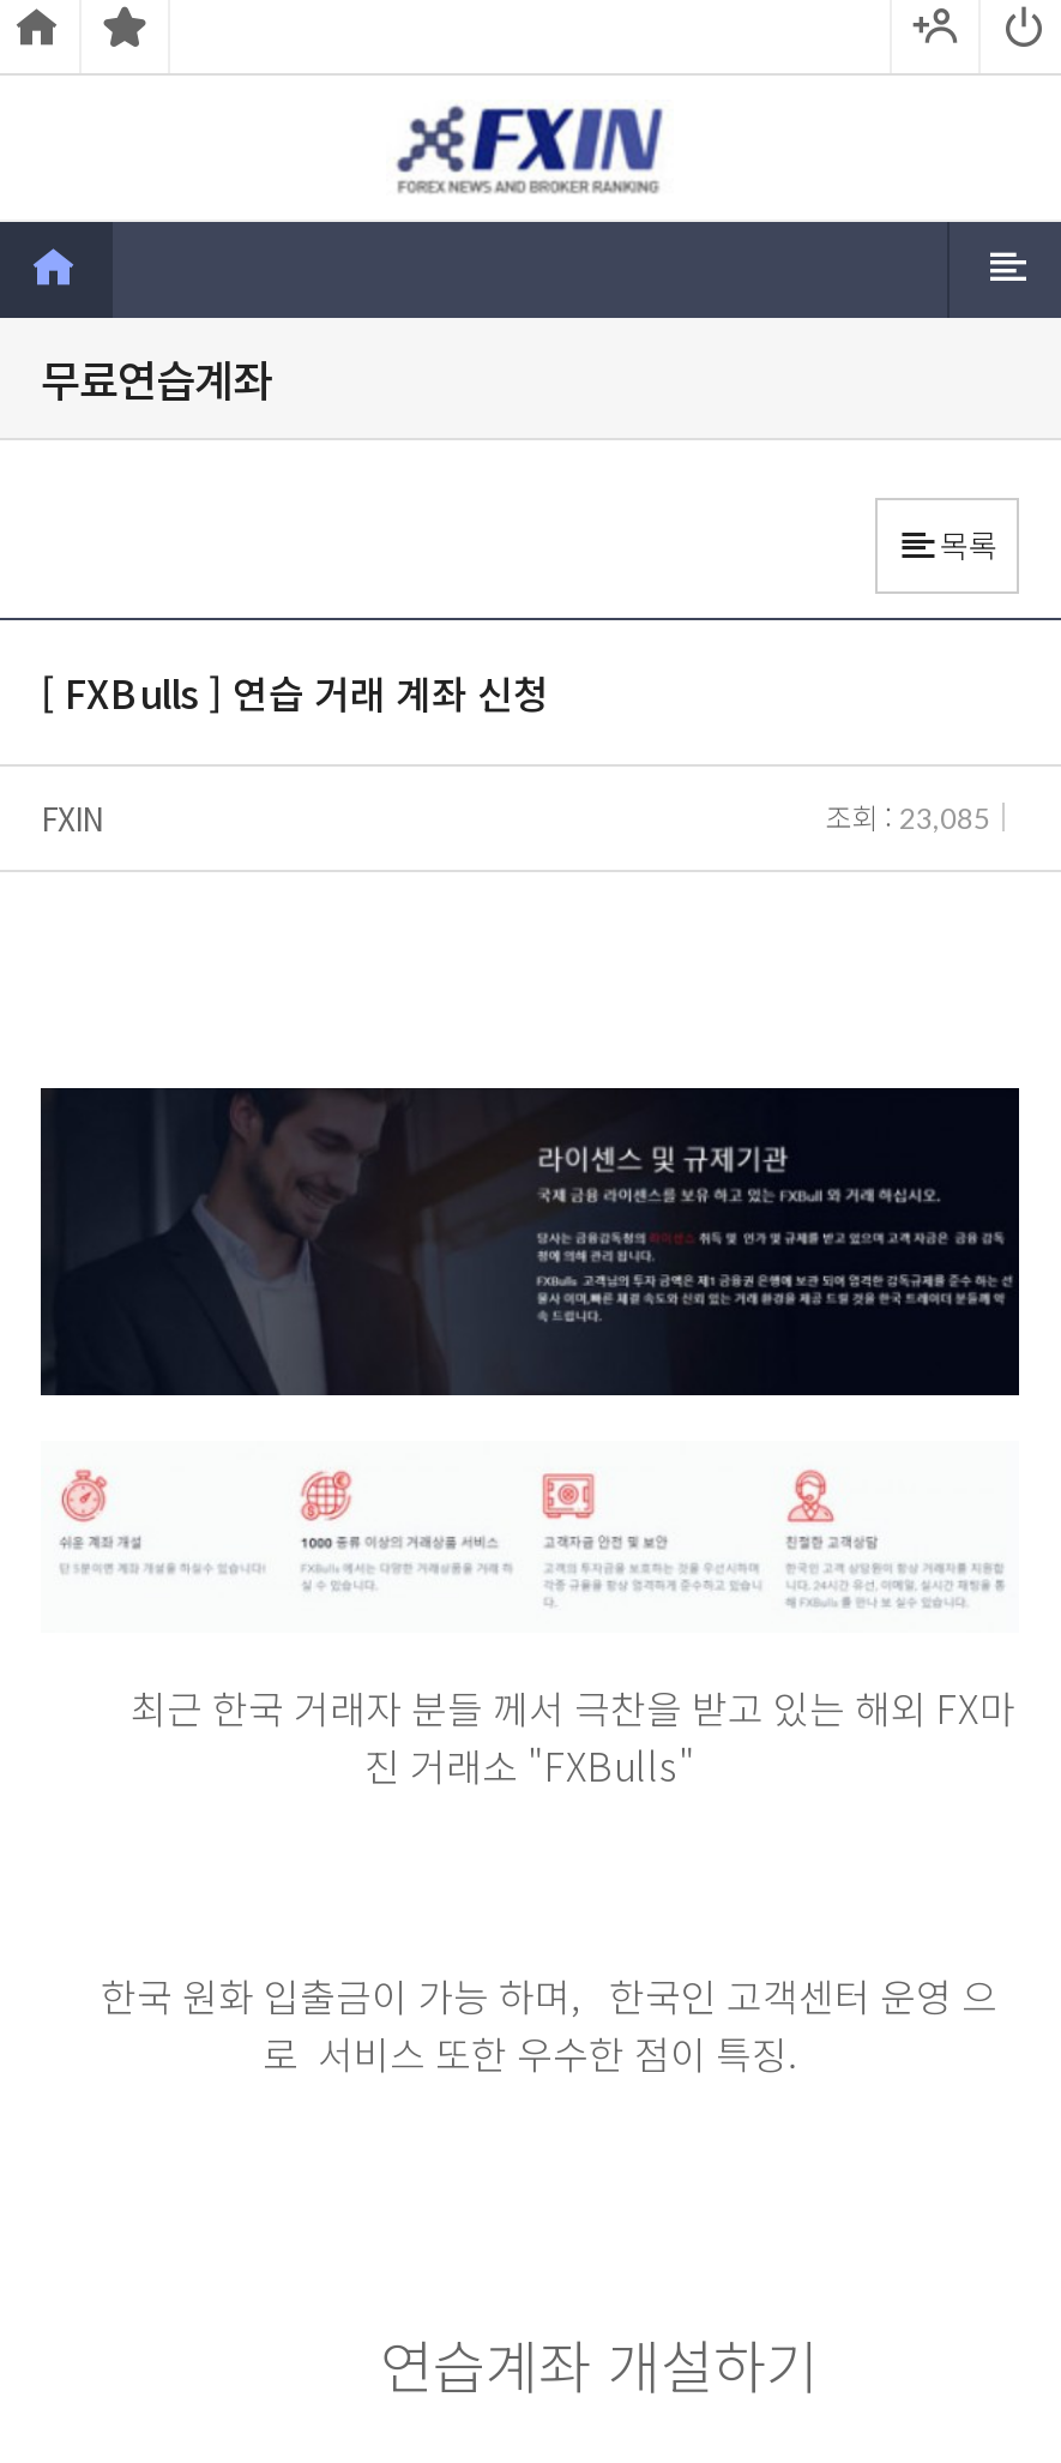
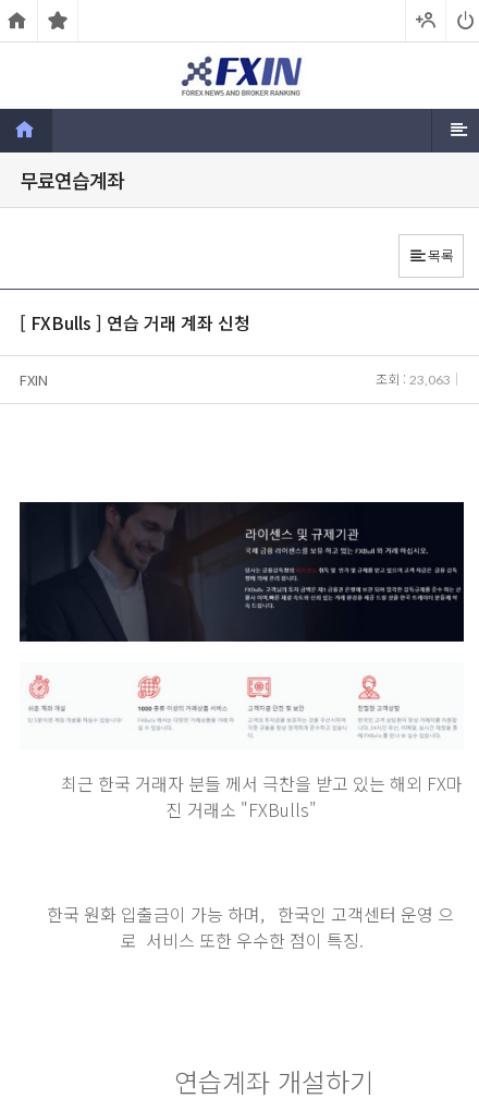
- 조회 : 23,085
+ 조회 : 23,063
